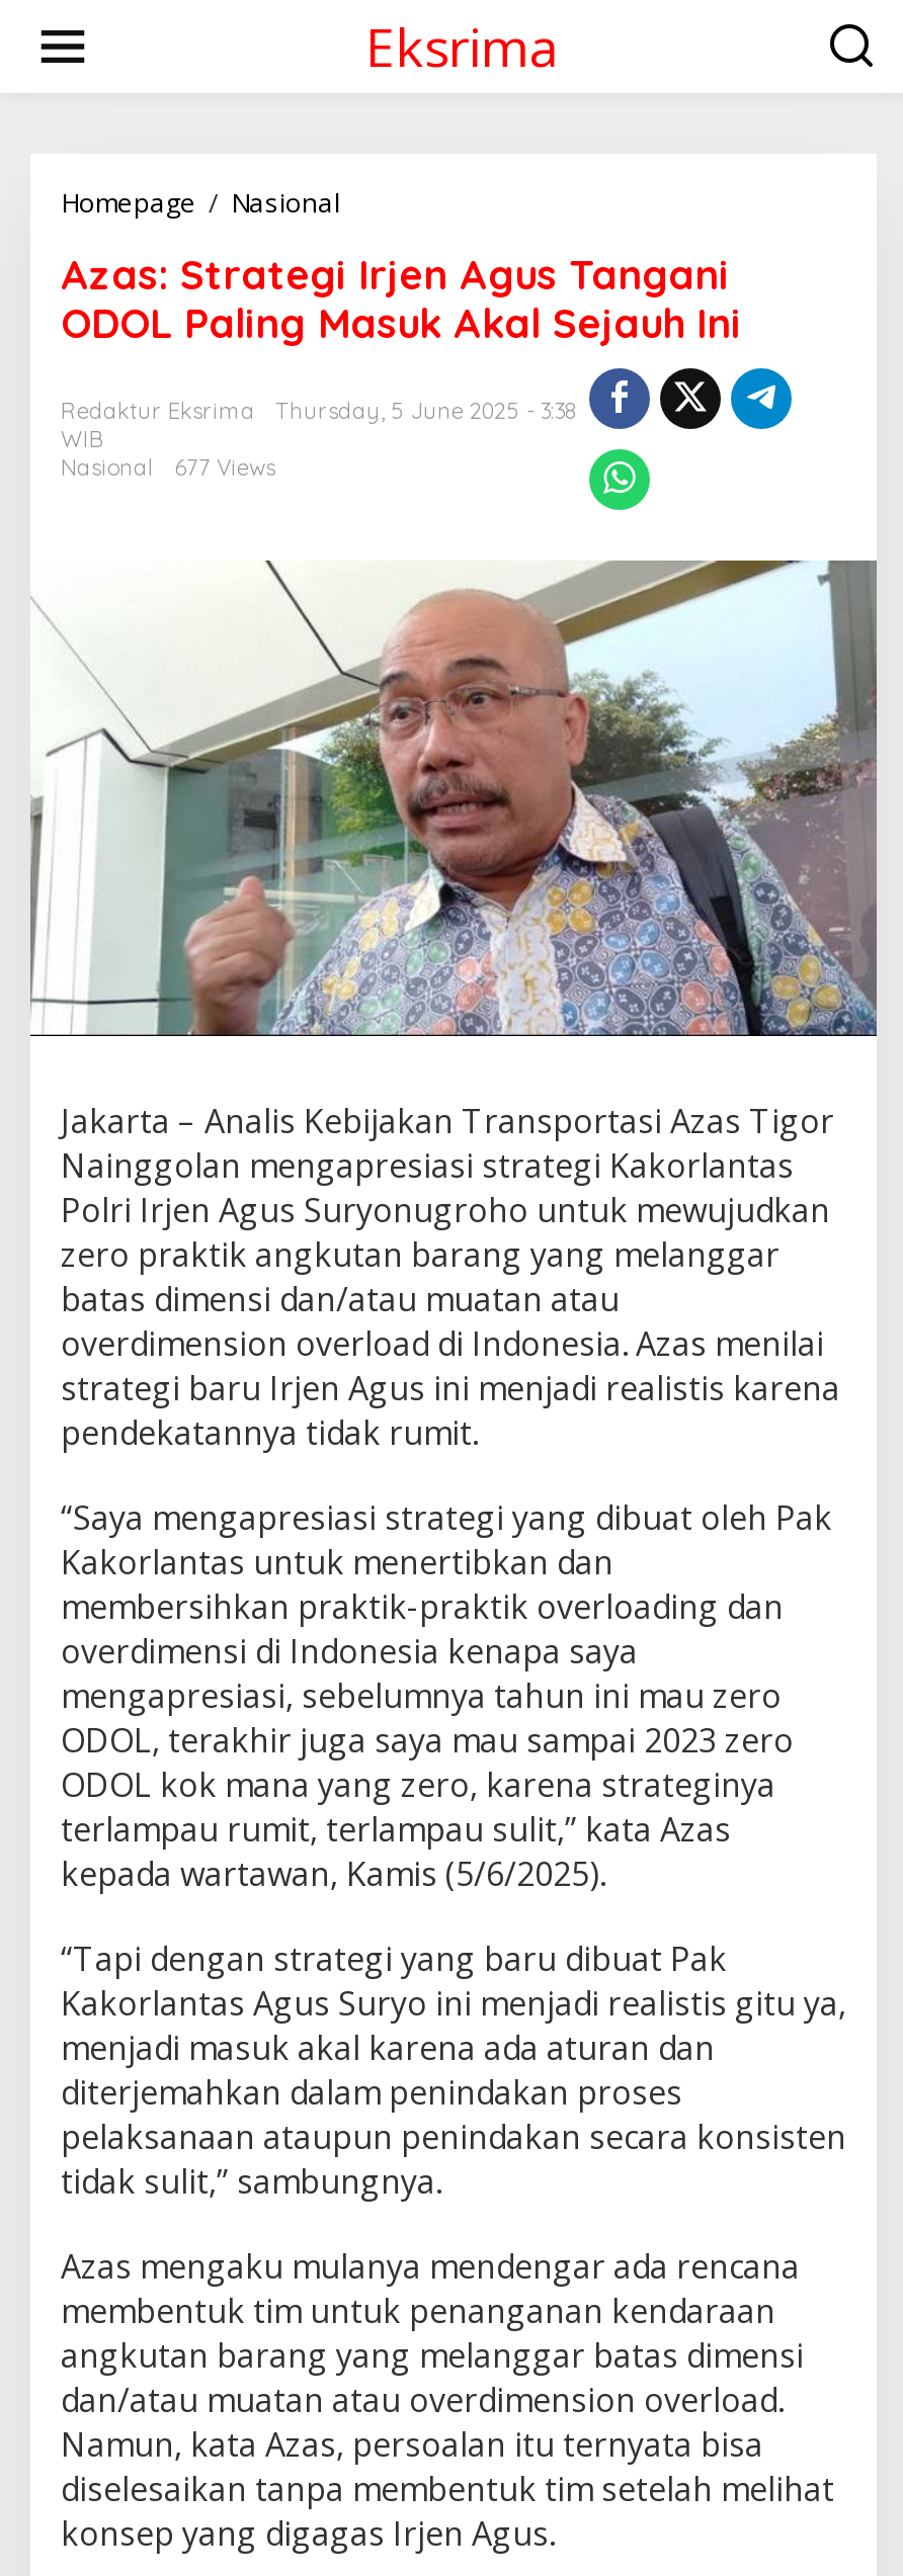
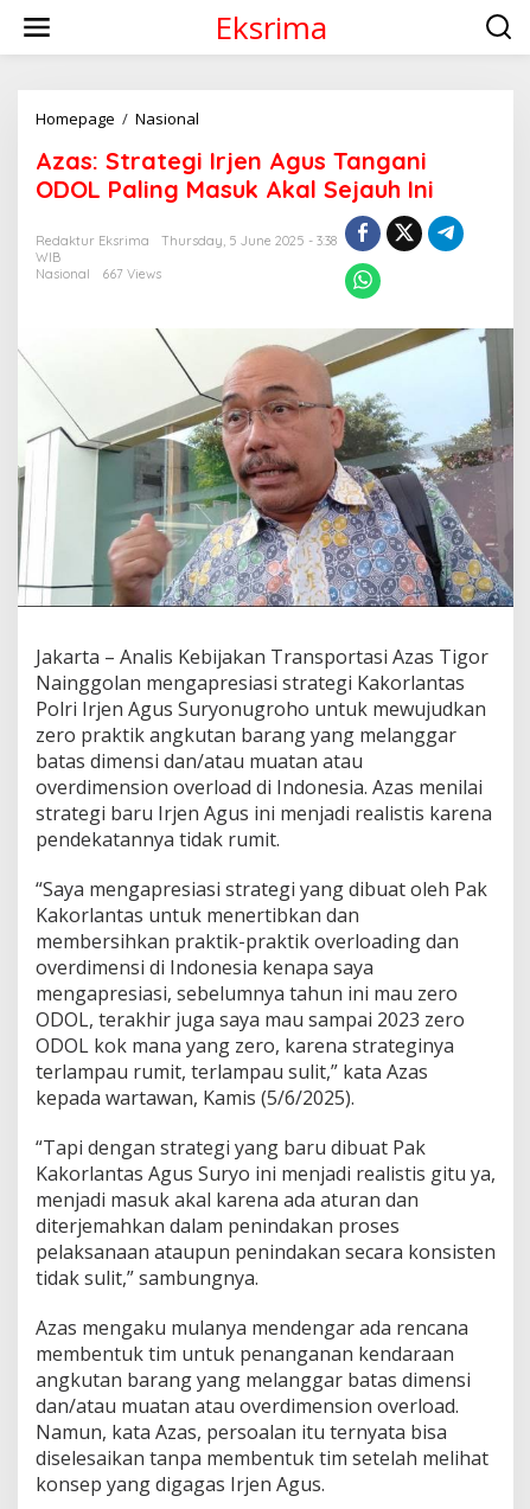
- 677 Views
+ 667 Views
